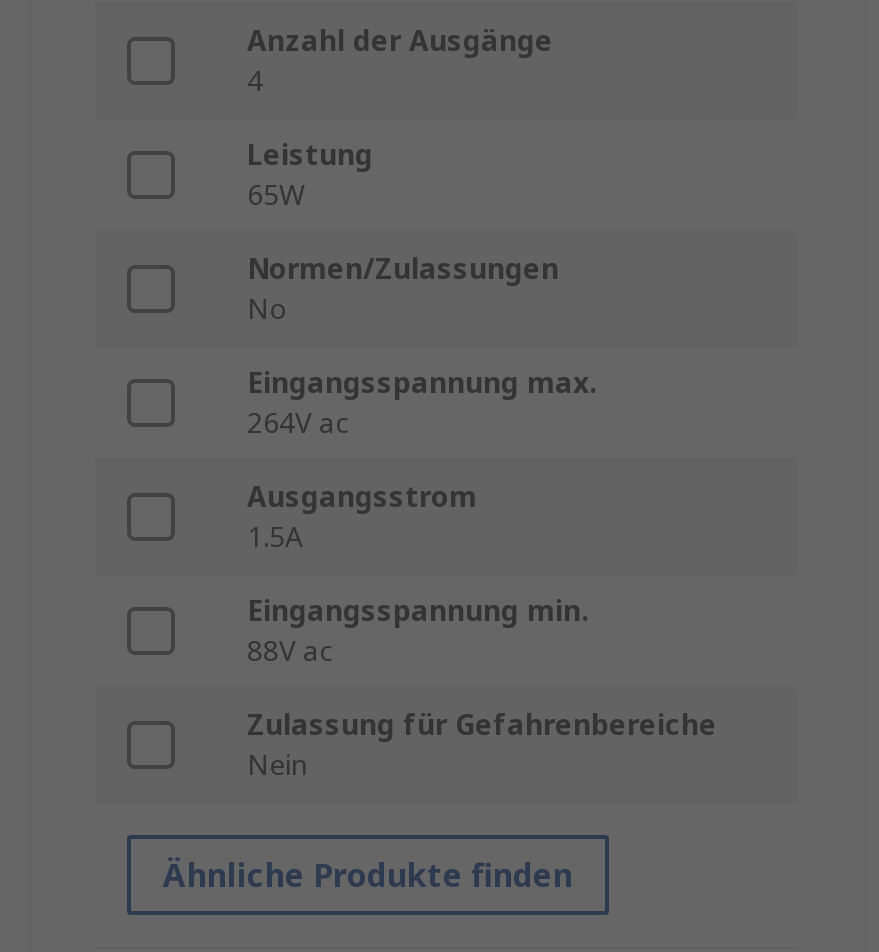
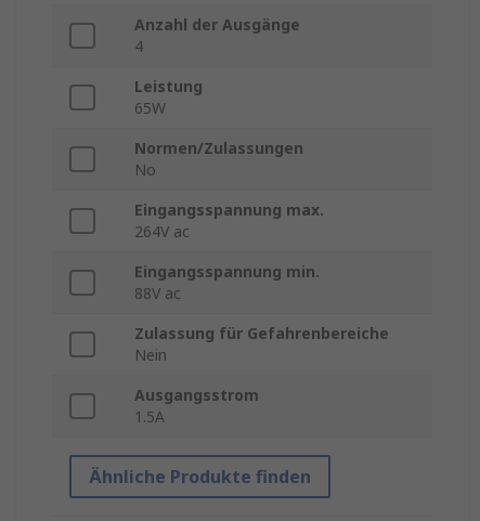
moved down: Ausgangsstrom | 1.5A

moved up: Eingangsspannung min. | 88V ac | Zulassung für Gefahrenbereiche | Nein
